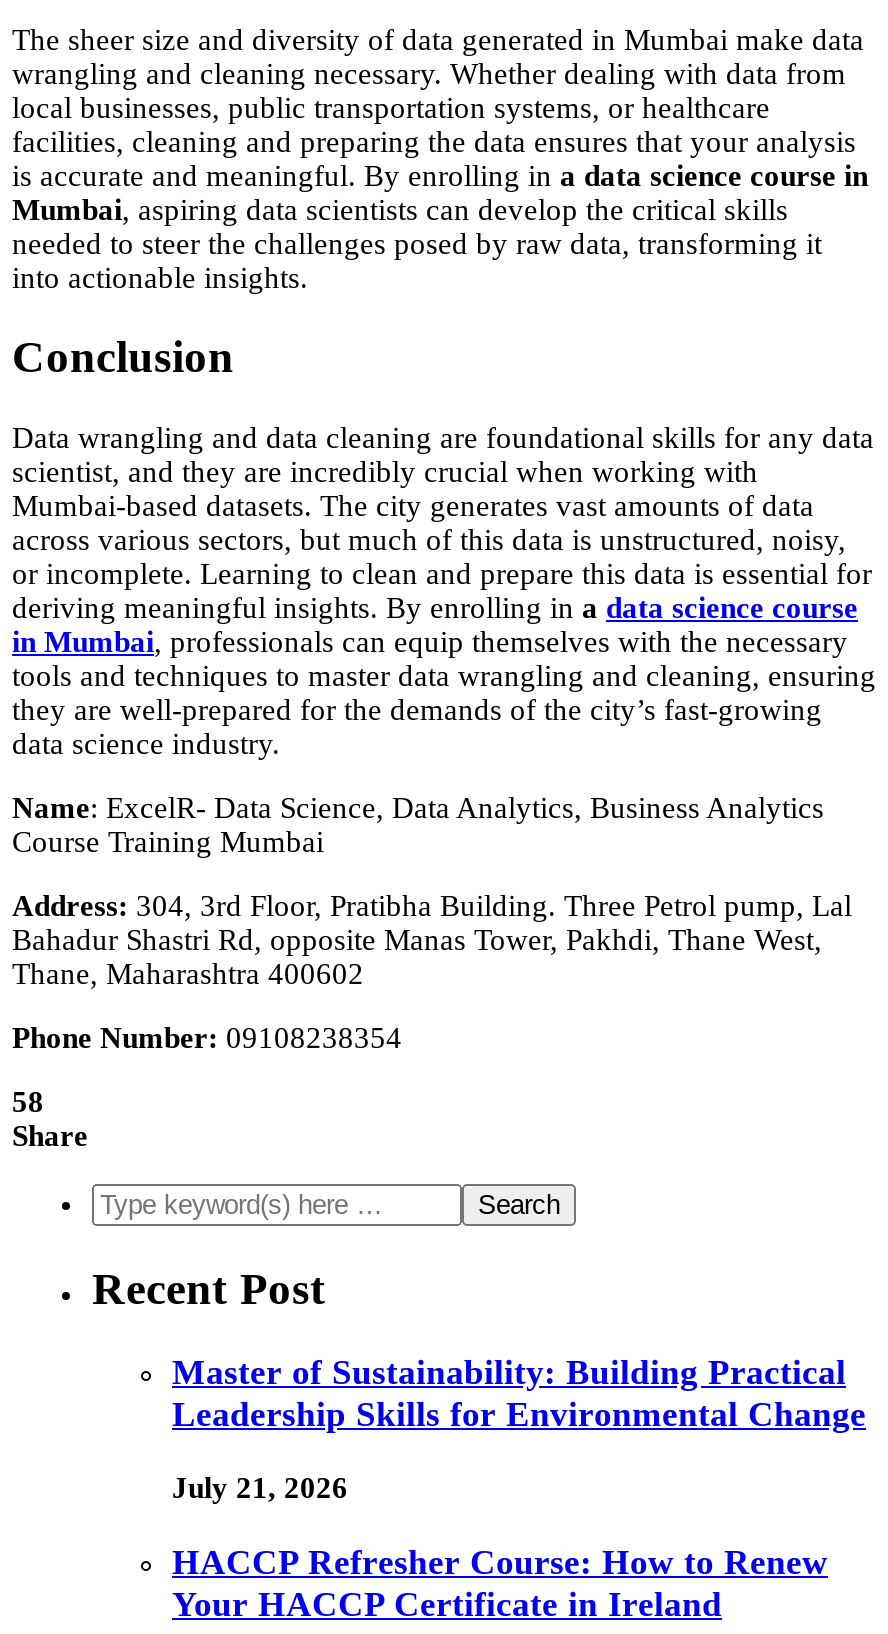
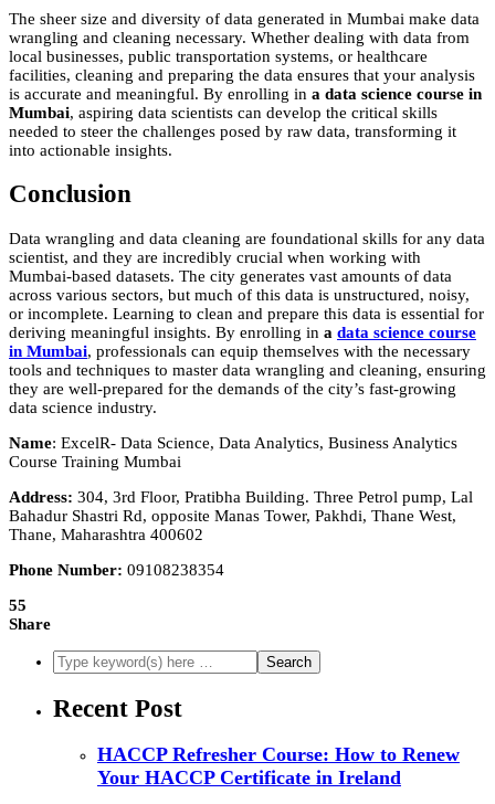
- 58
+ 55

- Master of Sustainability: Building Practical
- Leadership Skills for Environmental Change
- July 21, 2026
